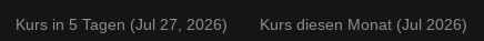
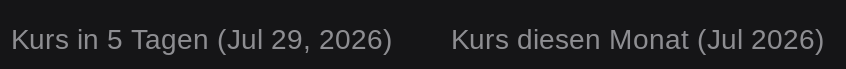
- Kurs in 5 Tagen (Jul 27, 2026)
+ Kurs in 5 Tagen (Jul 29, 2026)
